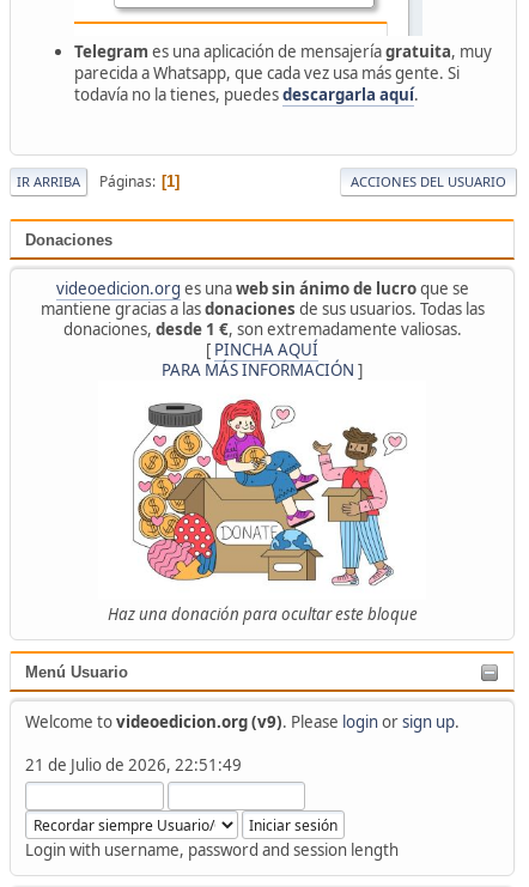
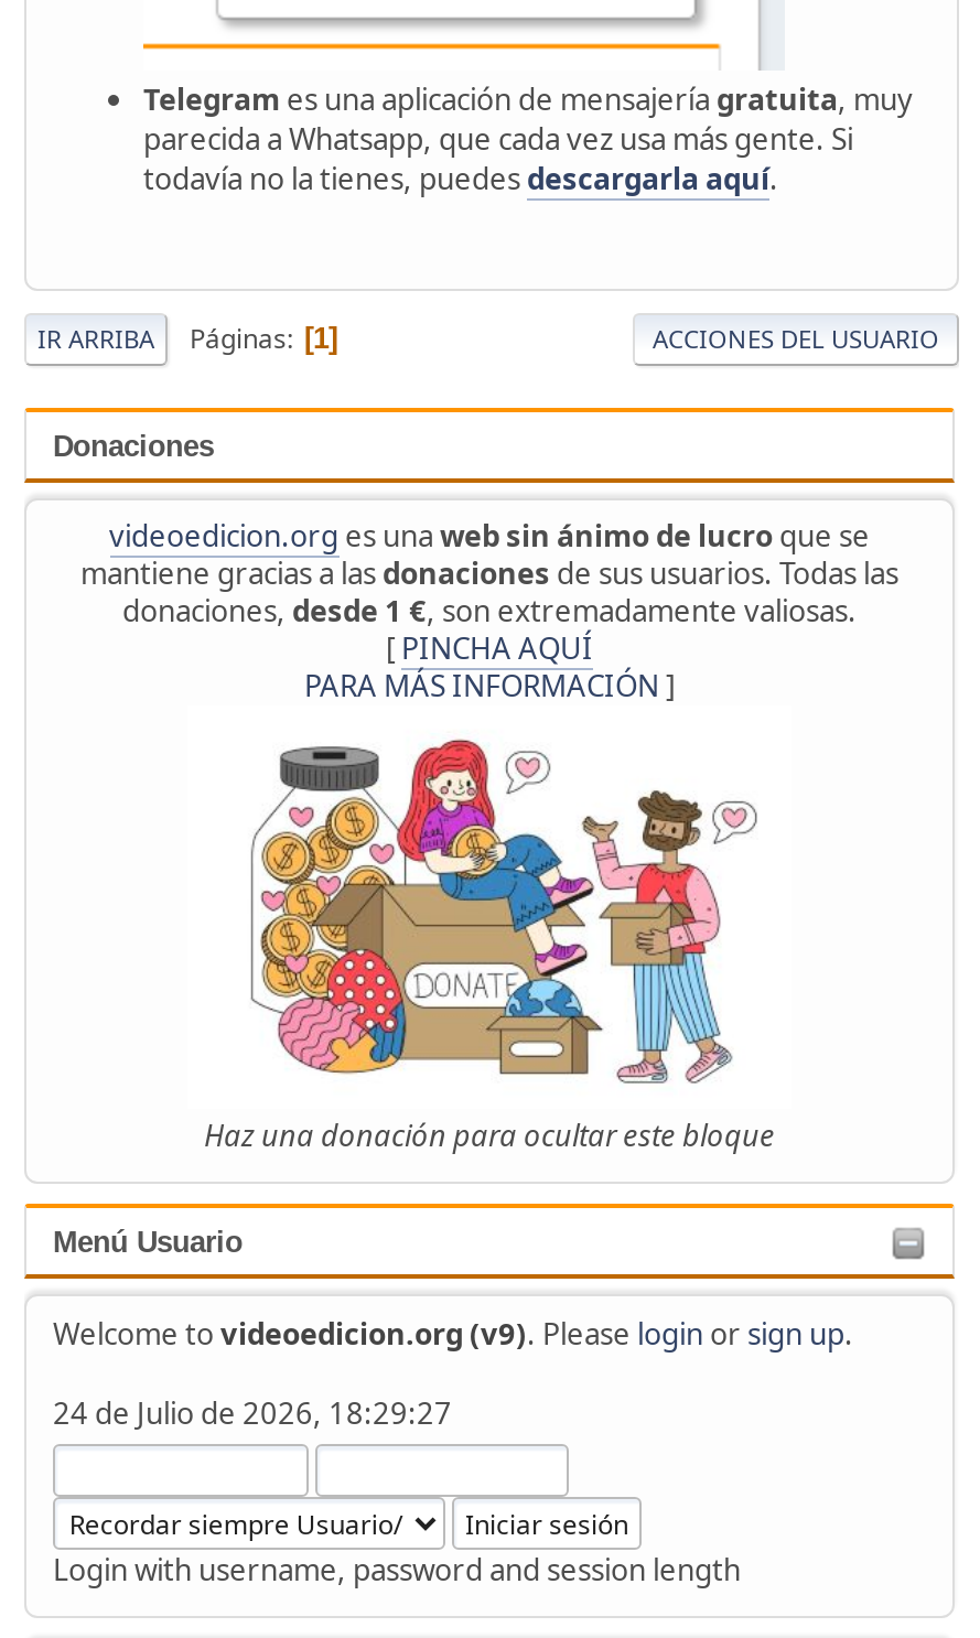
- 21 de Julio de 2026, 22:51:49
+ 24 de Julio de 2026, 18:29:27
